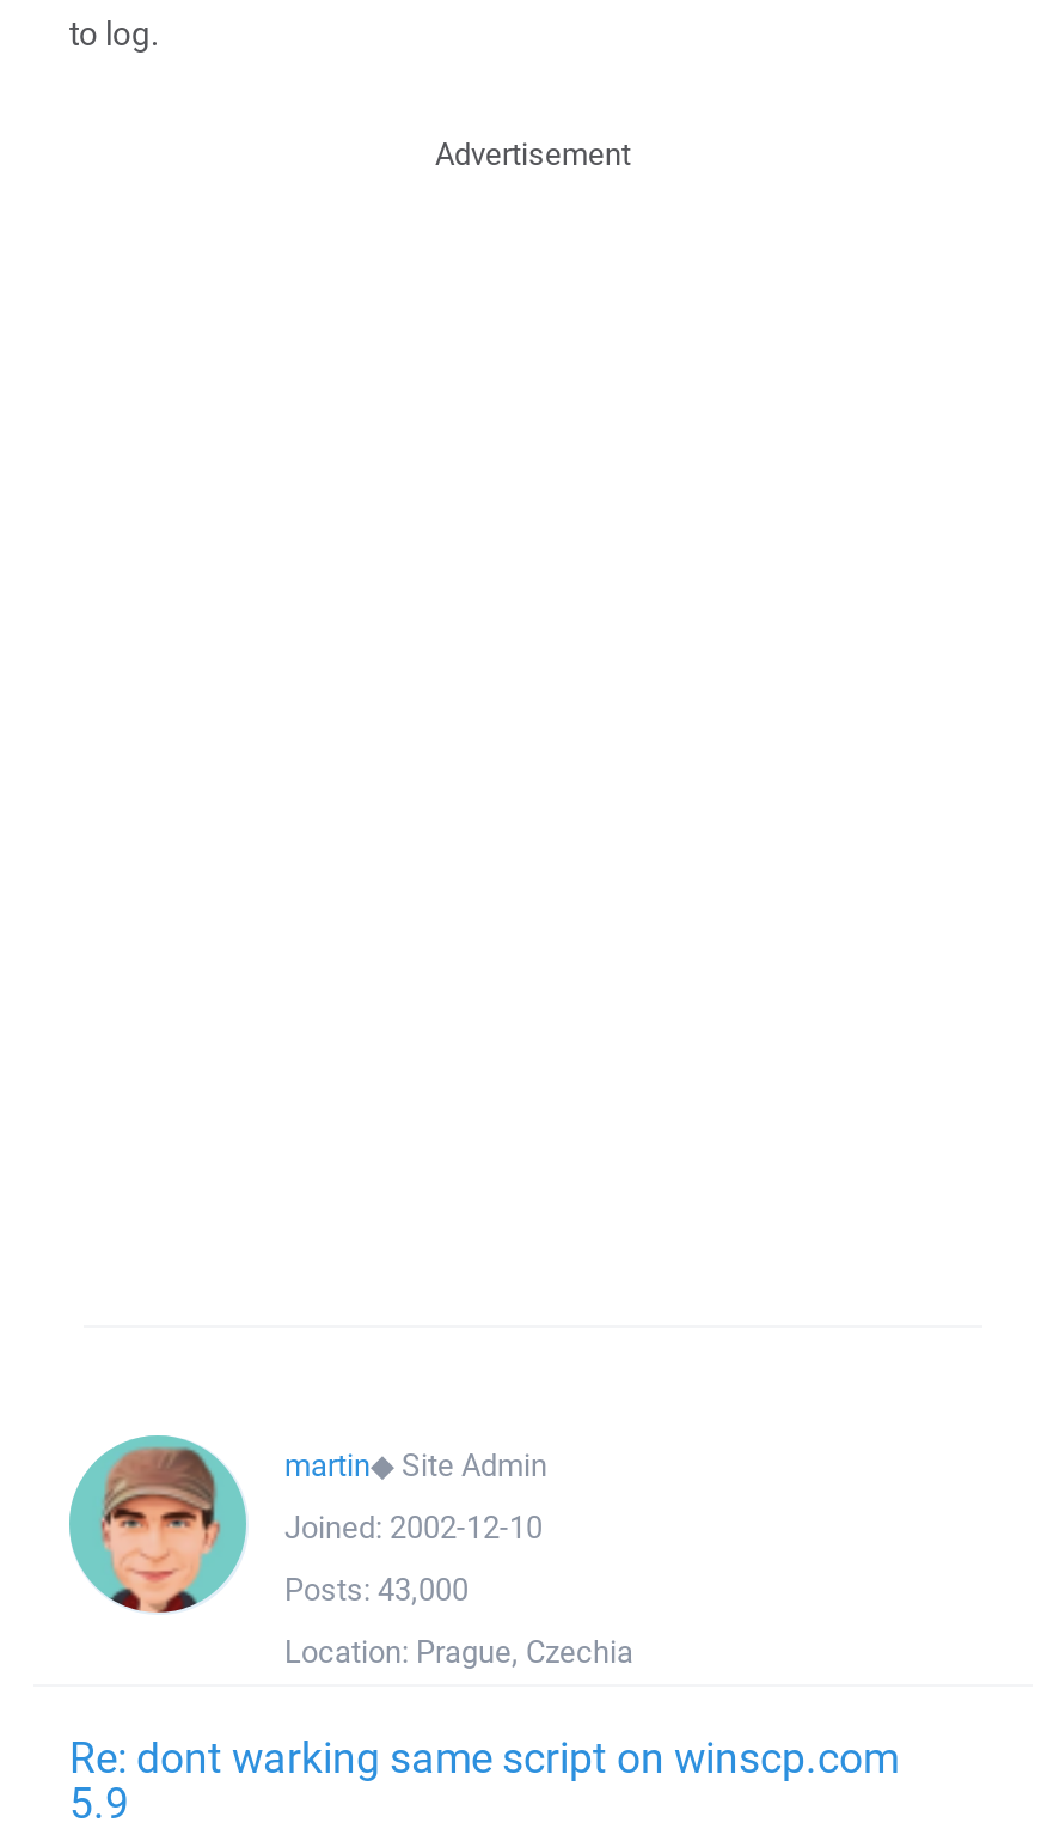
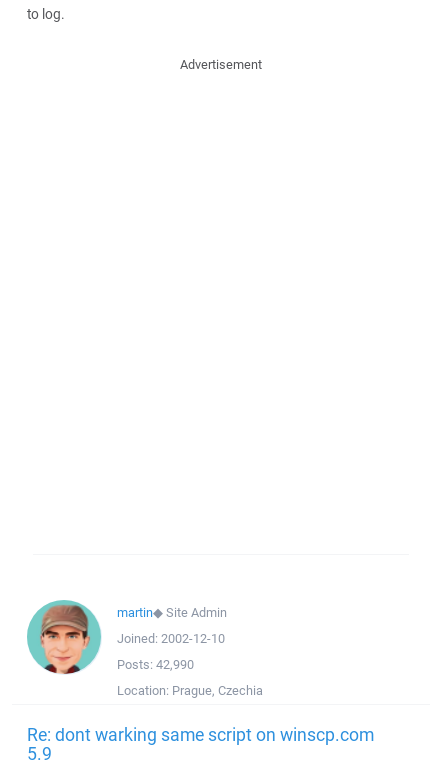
- Posts: 43,000
+ Posts: 42,990
